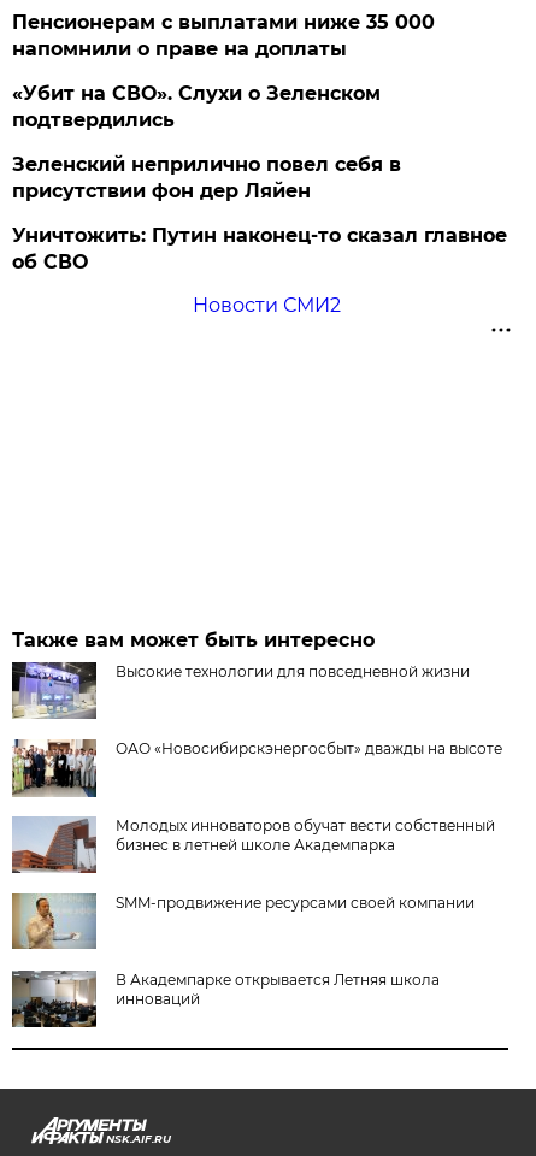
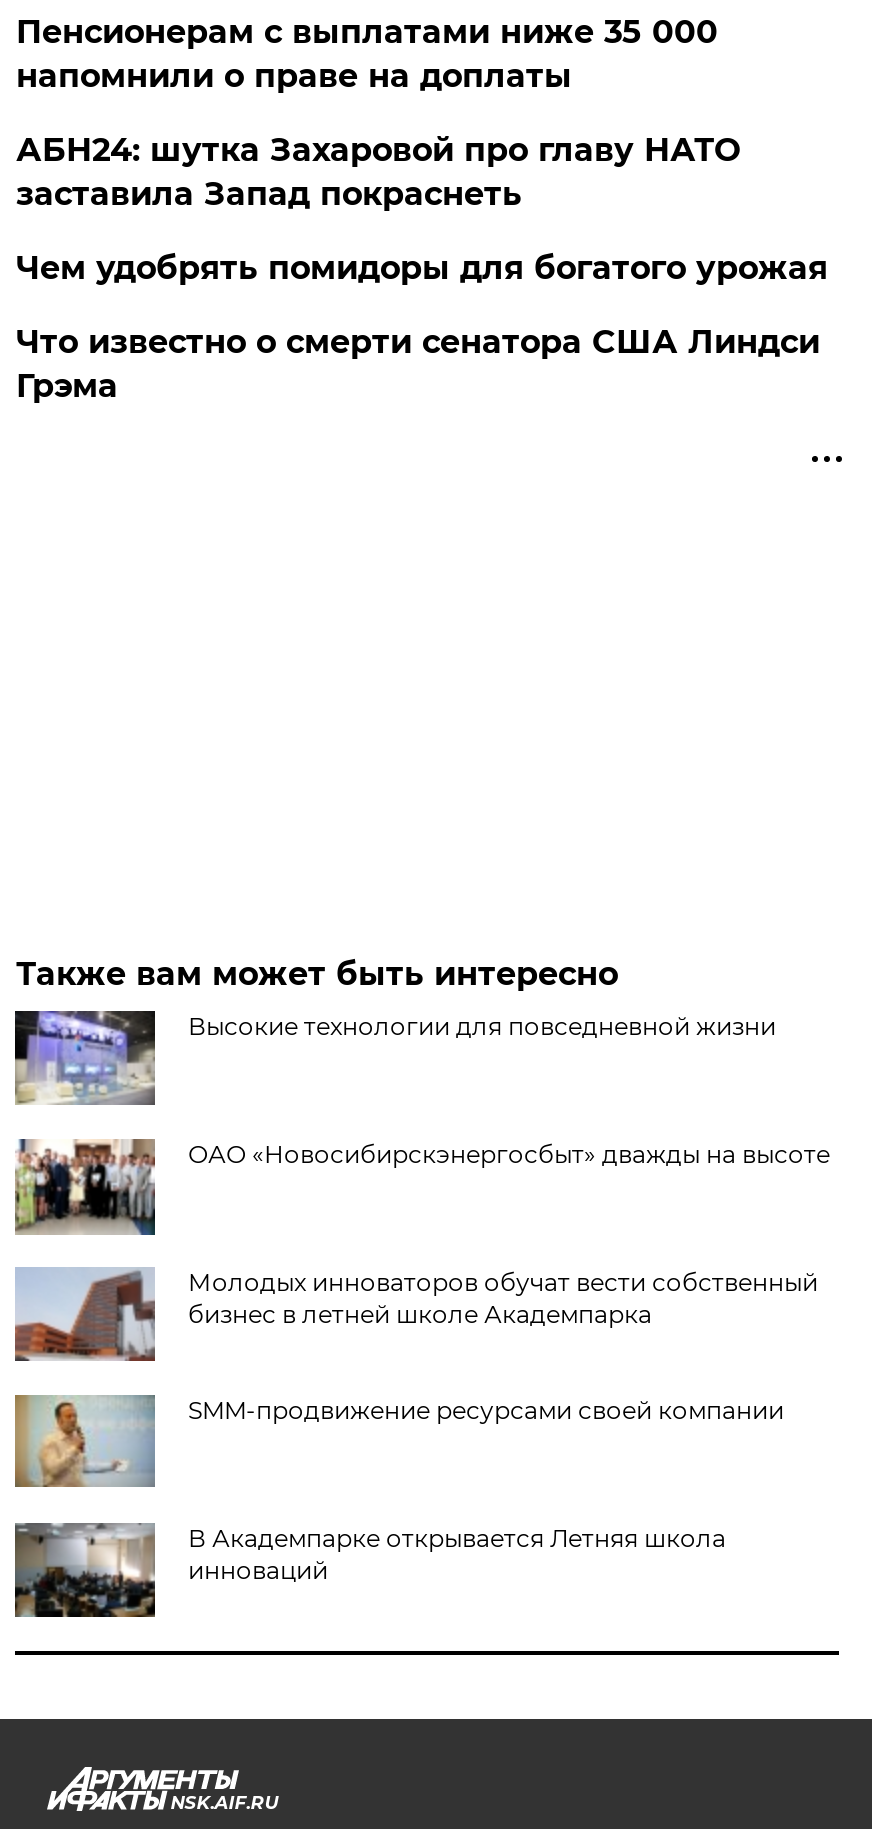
- «Убит на СВО». Слухи о Зеленском
- подтвердились
- Зеленский неприлично повел cебя в
- присутствии фон дер Ляйен
- Уничтожить: Путин наконец-то сказал главное
- об СВО
- Новости СМИ2
+ АБН24: шутка Захаровой про главу НАТО
+ заставила Запад покраснеть
+ Чем удобрять помидоры для богатого урожая
+ Что известно о смерти сенатора США Линдси
+ Грэма
